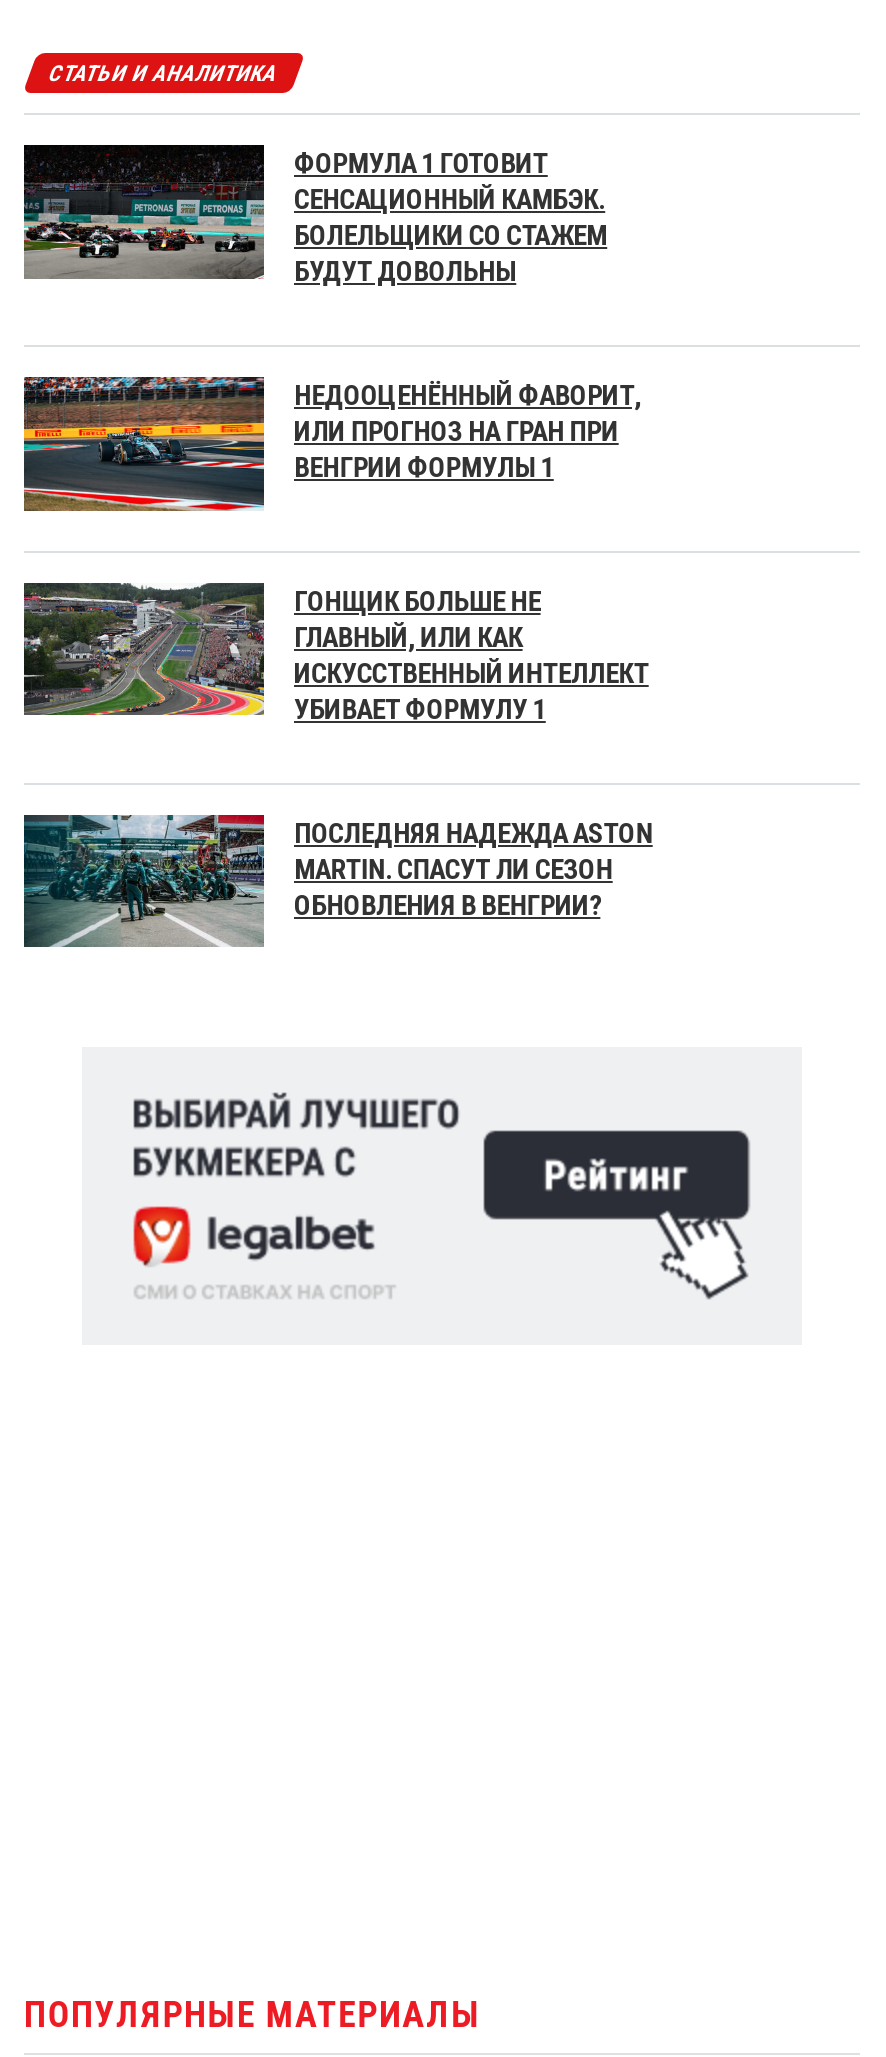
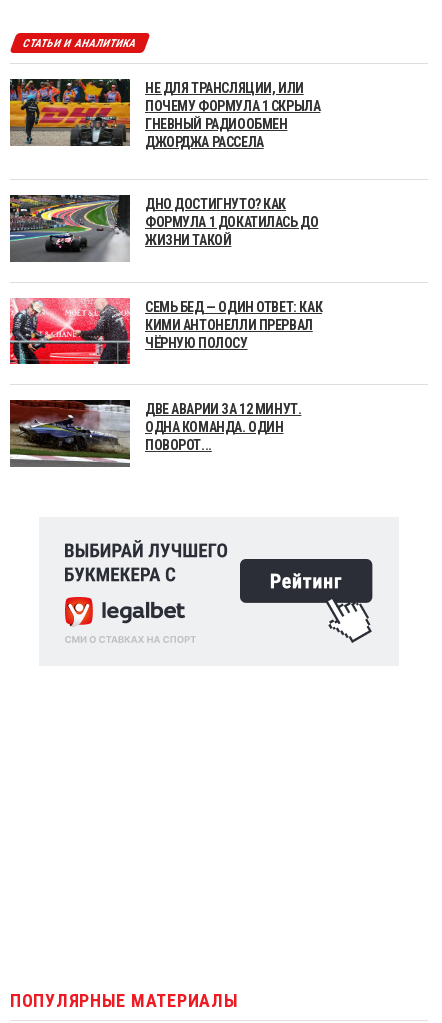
- [image]
- ФОРМУЛА 1 ГОТОВИТ
- СЕНСАЦИОННЫЙ КАМБЭК.
- БОЛЕЛЬЩИКИ СО СТАЖЕМ
- БУДУТ ДОВОЛЬНЫ
+ [image]
+ НЕ ДЛЯ ТРАНСЛЯЦИИ, ИЛИ
+ ПОЧЕМУ ФОРМУЛА 1 СКРЫЛА
+ ГНЕВНЫЙ РАДИООБМЕН
+ ДЖОРДЖА РАССЕЛА

- [image]
- НЕДООЦЕНЁННЫЙ ФАВОРИТ,
- ИЛИ ПРОГНОЗ НА ГРАН ПРИ
- ВЕНГРИИ ФОРМУЛЫ 1
+ [image]
+ ДНО ДОСТИГНУТО? КАК
+ ФОРМУЛА 1 ДОКАТИЛАСЬ ДО
+ ЖИЗНИ ТАКОЙ

- [image]
- ГОНЩИК БОЛЬШЕ НЕ
- ГЛАВНЫЙ, ИЛИ КАК
- ИСКУССТВЕННЫЙ ИНТЕЛЛЕКТ
- УБИВАЕТ ФОРМУЛУ 1
+ [image]
+ СЕМЬ БЕД — ОДИН ОТВЕТ: КАК
+ КИМИ АНТОНЕЛЛИ ПРЕРВАЛ
+ ЧЁРНУЮ ПОЛОСУ

- [image]
- ПОСЛЕДНЯЯ НАДЕЖДА ASTON
- MARTIN. СПАСУТ ЛИ СЕЗОН
- ОБНОВЛЕНИЯ В ВЕНГРИИ?
+ [image]
+ ДВЕ АВАРИИ ЗА 12 МИНУТ.
+ ОДНА КОМАНДА. ОДИН
+ ПОВОРОТ...
